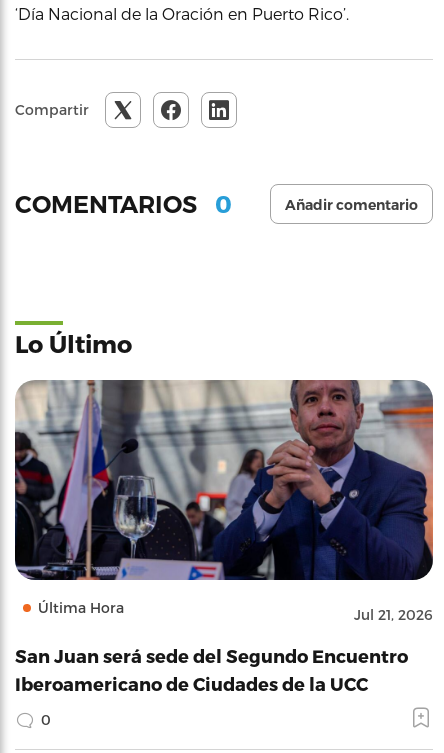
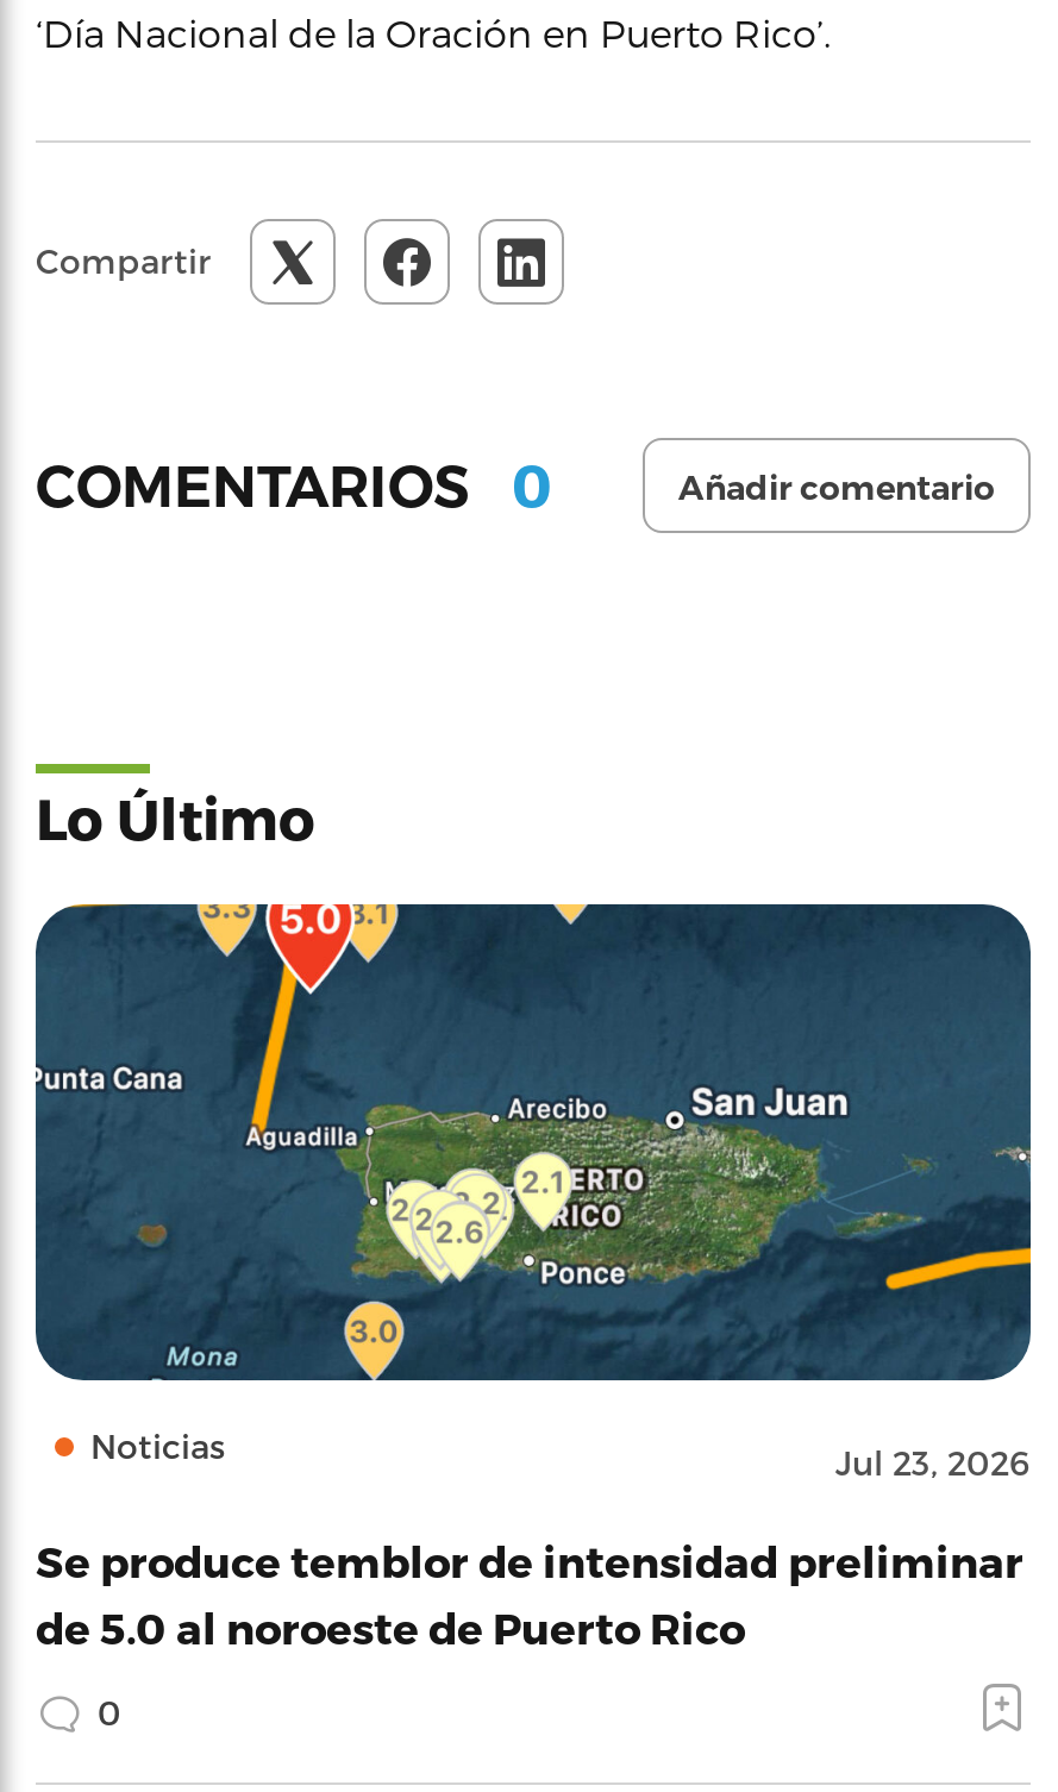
- [image]
- Última Hora
- Jul 21, 2026
+ [image]
+ Noticias
+ Jul 23, 2026

- San Juan será sede del Segundo Encuentro
- Iberoamericano de Ciudades de la UCC
+ Se produce temblor de intensidad preliminar
+ de 5.0 al noroeste de Puerto Rico
